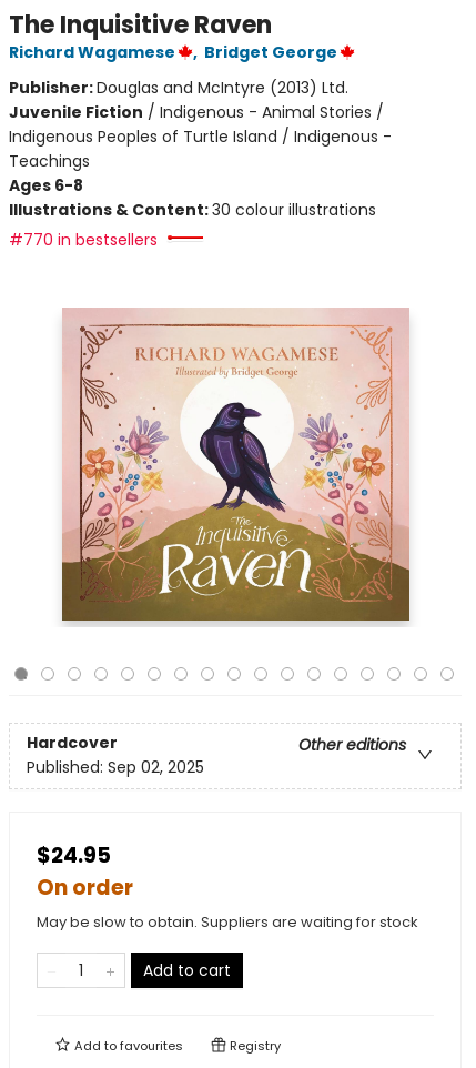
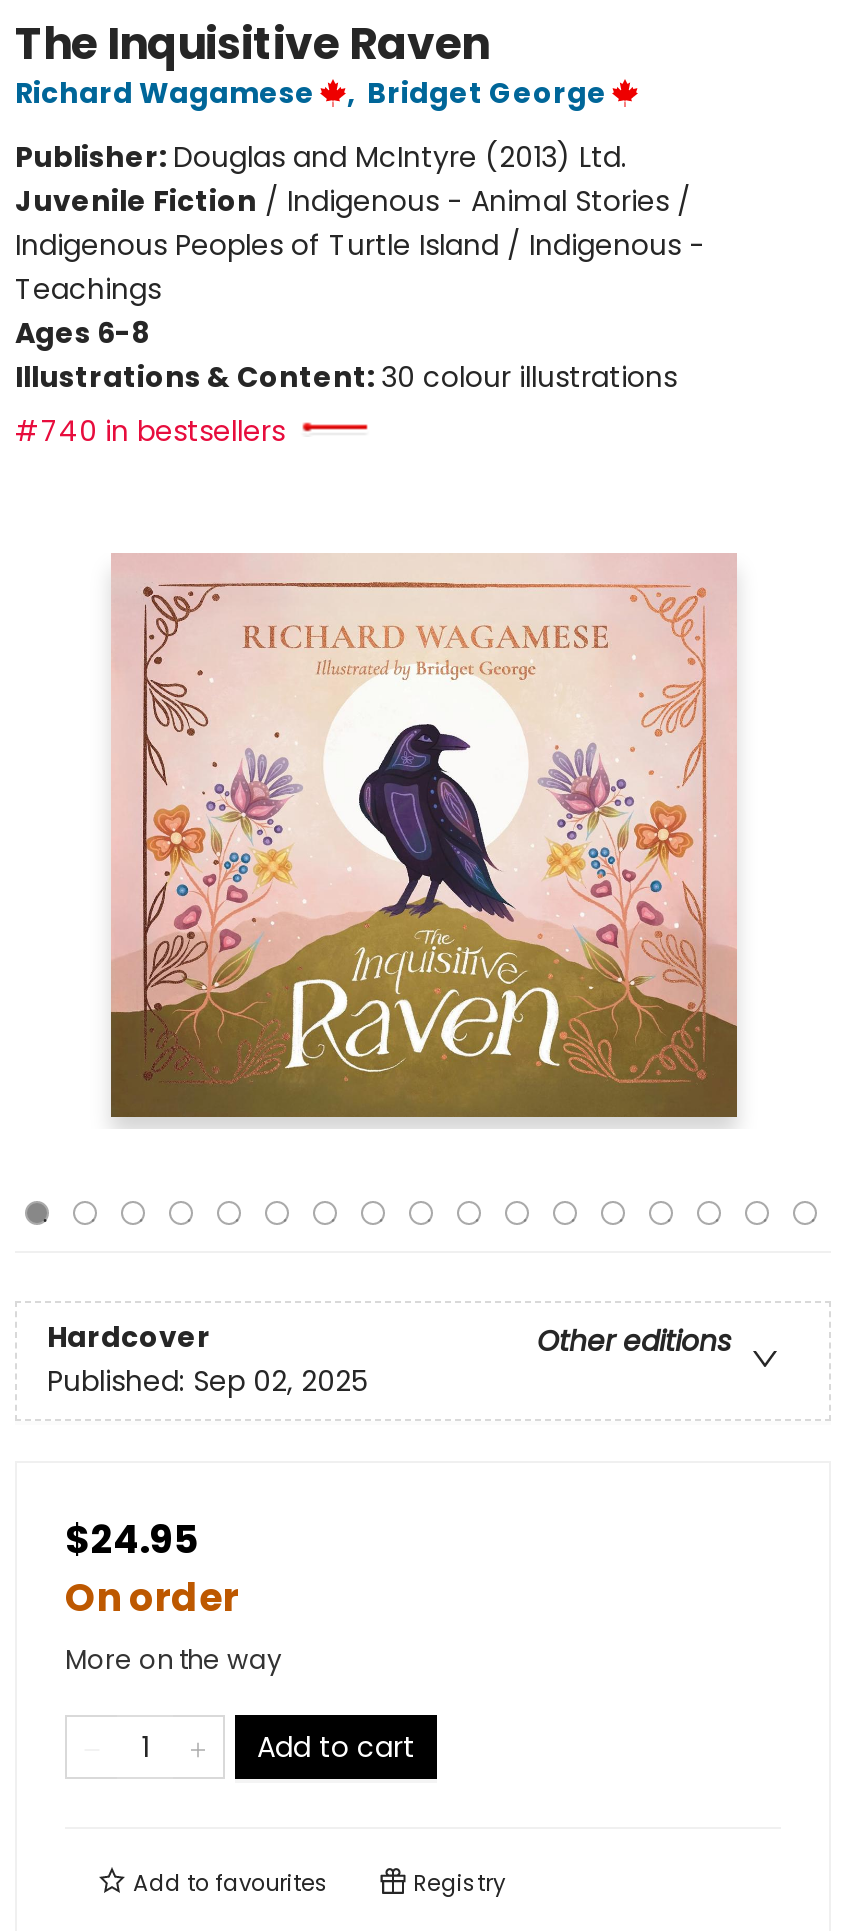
- #770 in bestsellers
+ #740 in bestsellers

- May be slow to obtain. Suppliers are waiting for stock
+ More on the way
